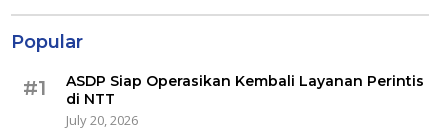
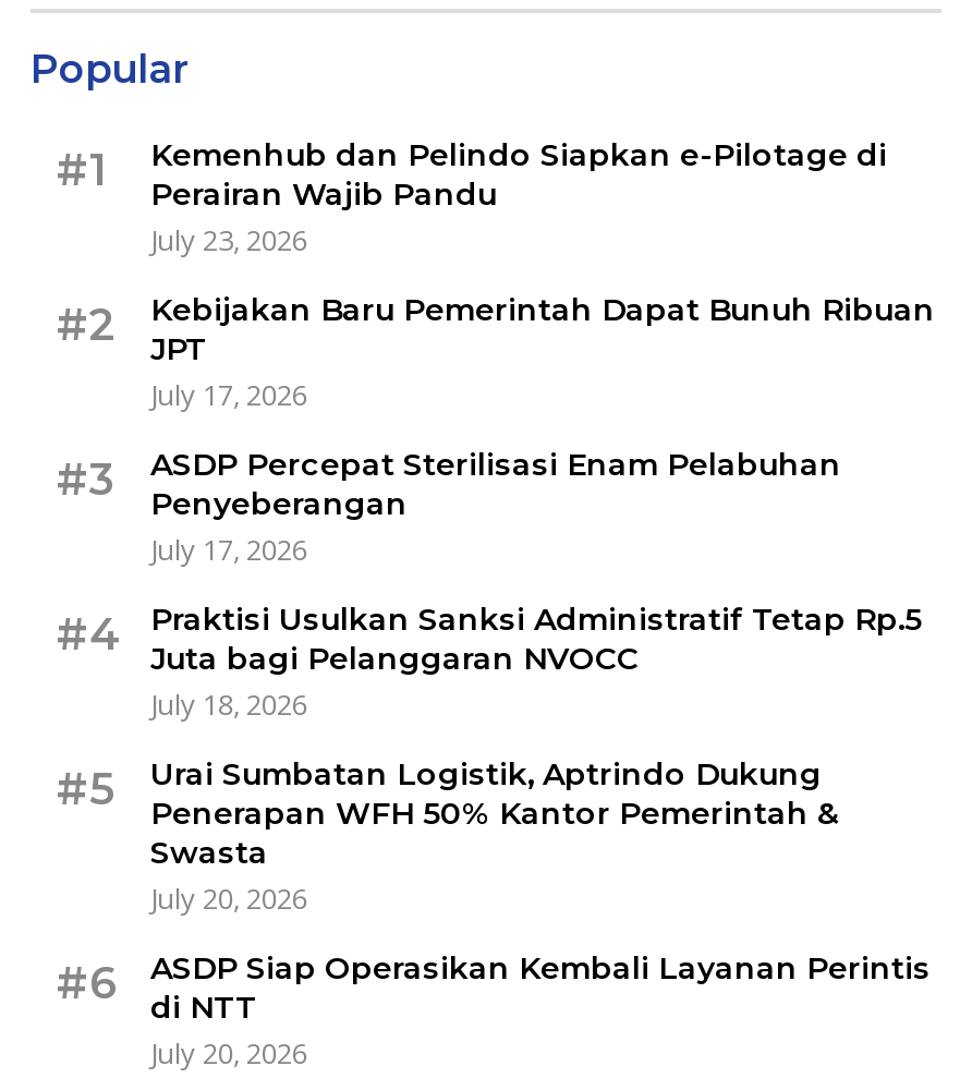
+ Kemenhub dan Pelindo Siapkan e-Pilotage di
+ Perairan Wajib Pandu
+ July 23, 2026
+ #2
+ Kebijakan Baru Pemerintah Dapat Bunuh Ribuan
+ JPT
+ July 17, 2026
+ #3
+ ASDP Percepat Sterilisasi Enam Pelabuhan
+ Penyeberangan
+ July 17, 2026
+ #4
+ Praktisi Usulkan Sanksi Administratif Tetap Rp.5
+ Juta bagi Pelanggaran NVOCC
+ July 18, 2026
+ #5
+ Urai Sumbatan Logistik, Aptrindo Dukung
+ Penerapan WFH 50% Kantor Pemerintah &
+ Swasta
+ July 20, 2026
+ #6
